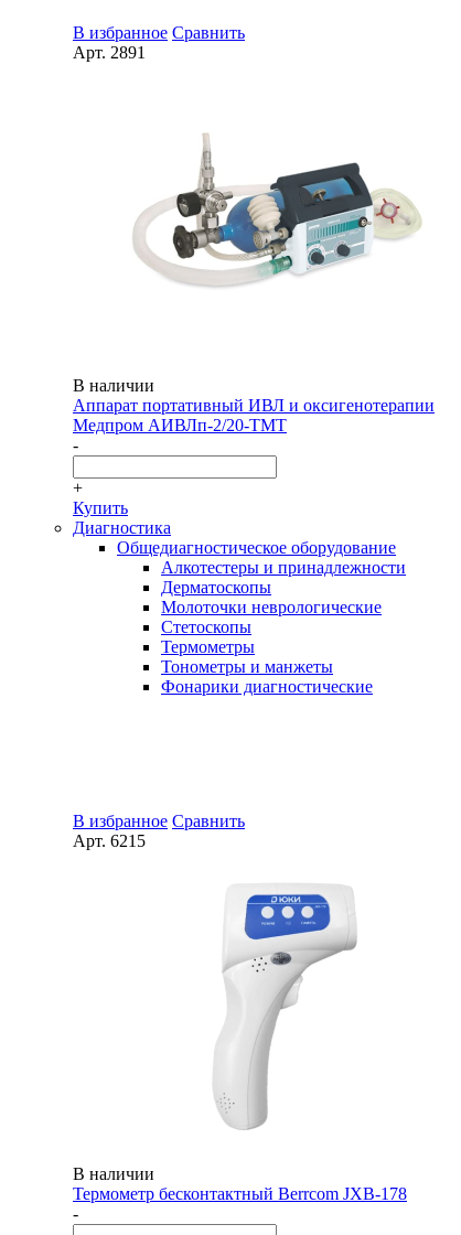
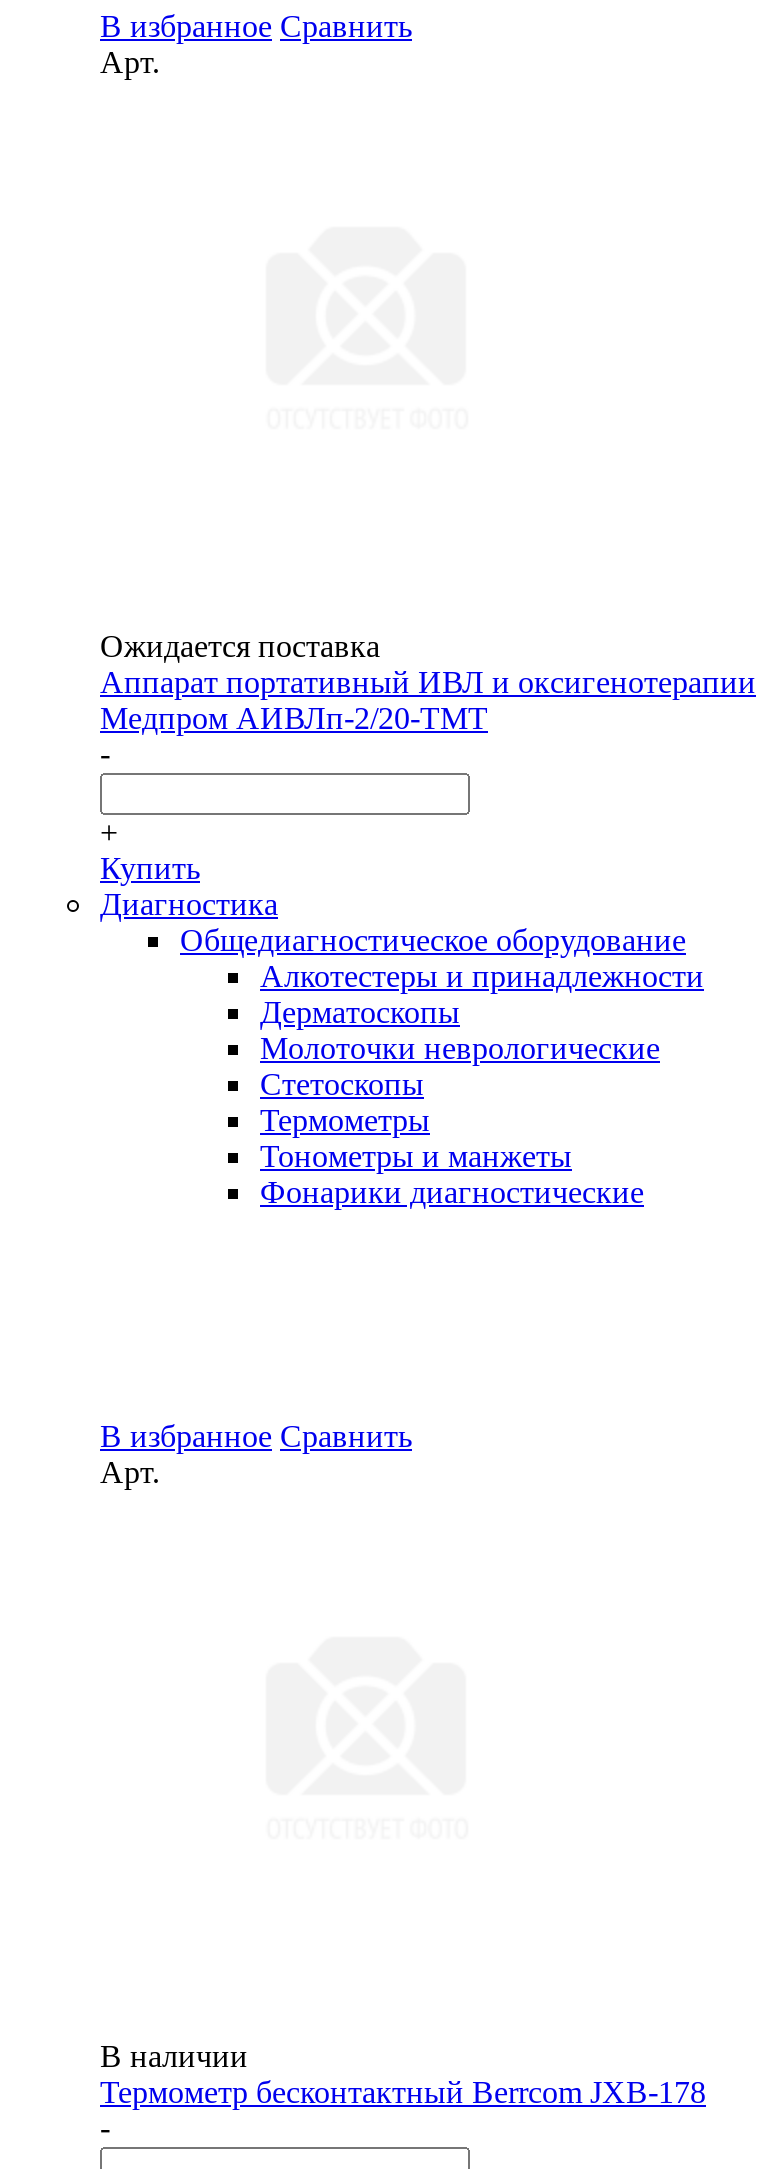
- Арт. 2891
+ Арт.

- [image]

- В наличии
+ Ожидается поставка

- Арт. 6215
+ Арт.

- [image]
